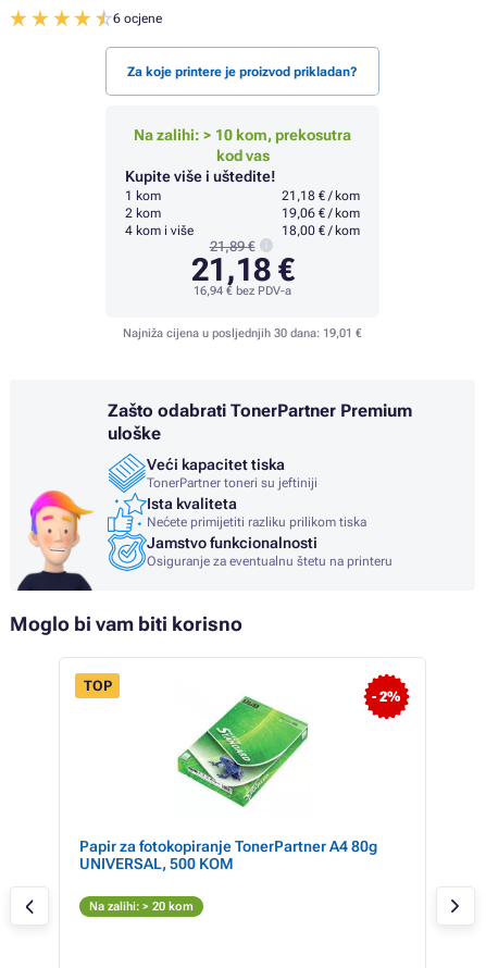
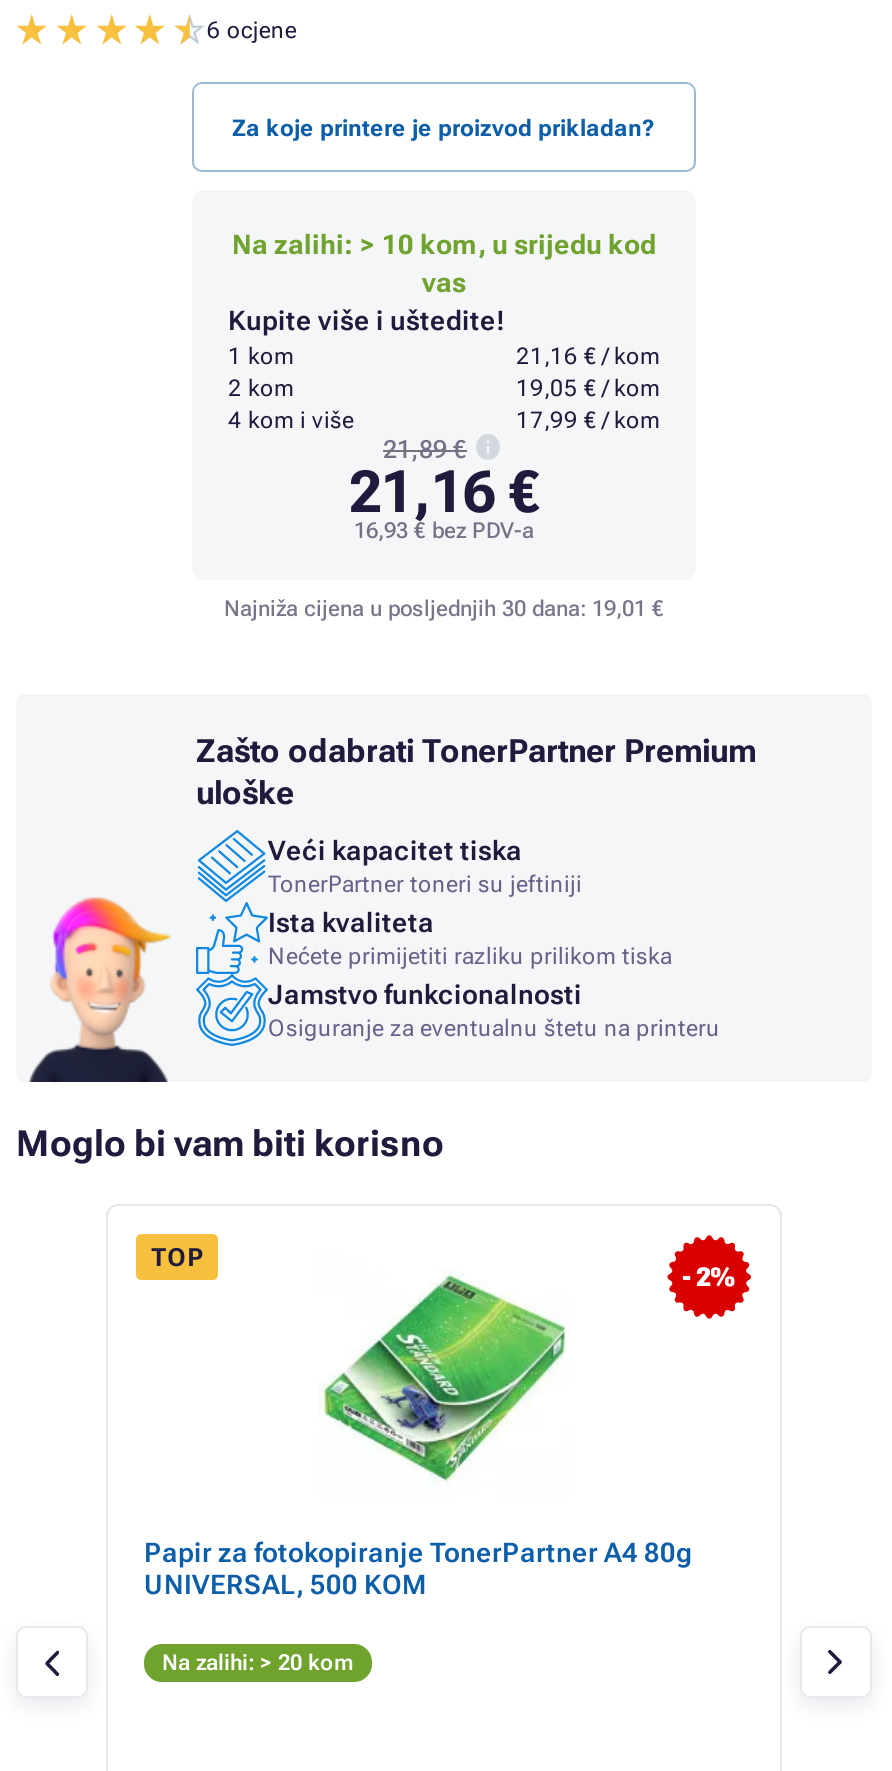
- Na zalihi: > 10 kom, prekosutra
- kod vas
+ Na zalihi: > 10 kom, u srijedu kod
+ vas

- 21,18 € / kom
+ 21,16 € / kom

- 19,06 € / kom
+ 19,05 € / kom

- 18,00 € / kom
+ 17,99 € / kom

- 21,18 €
+ 21,16 €

- 16,94 €bez PDV-a
+ 16,93 €bez PDV-a
